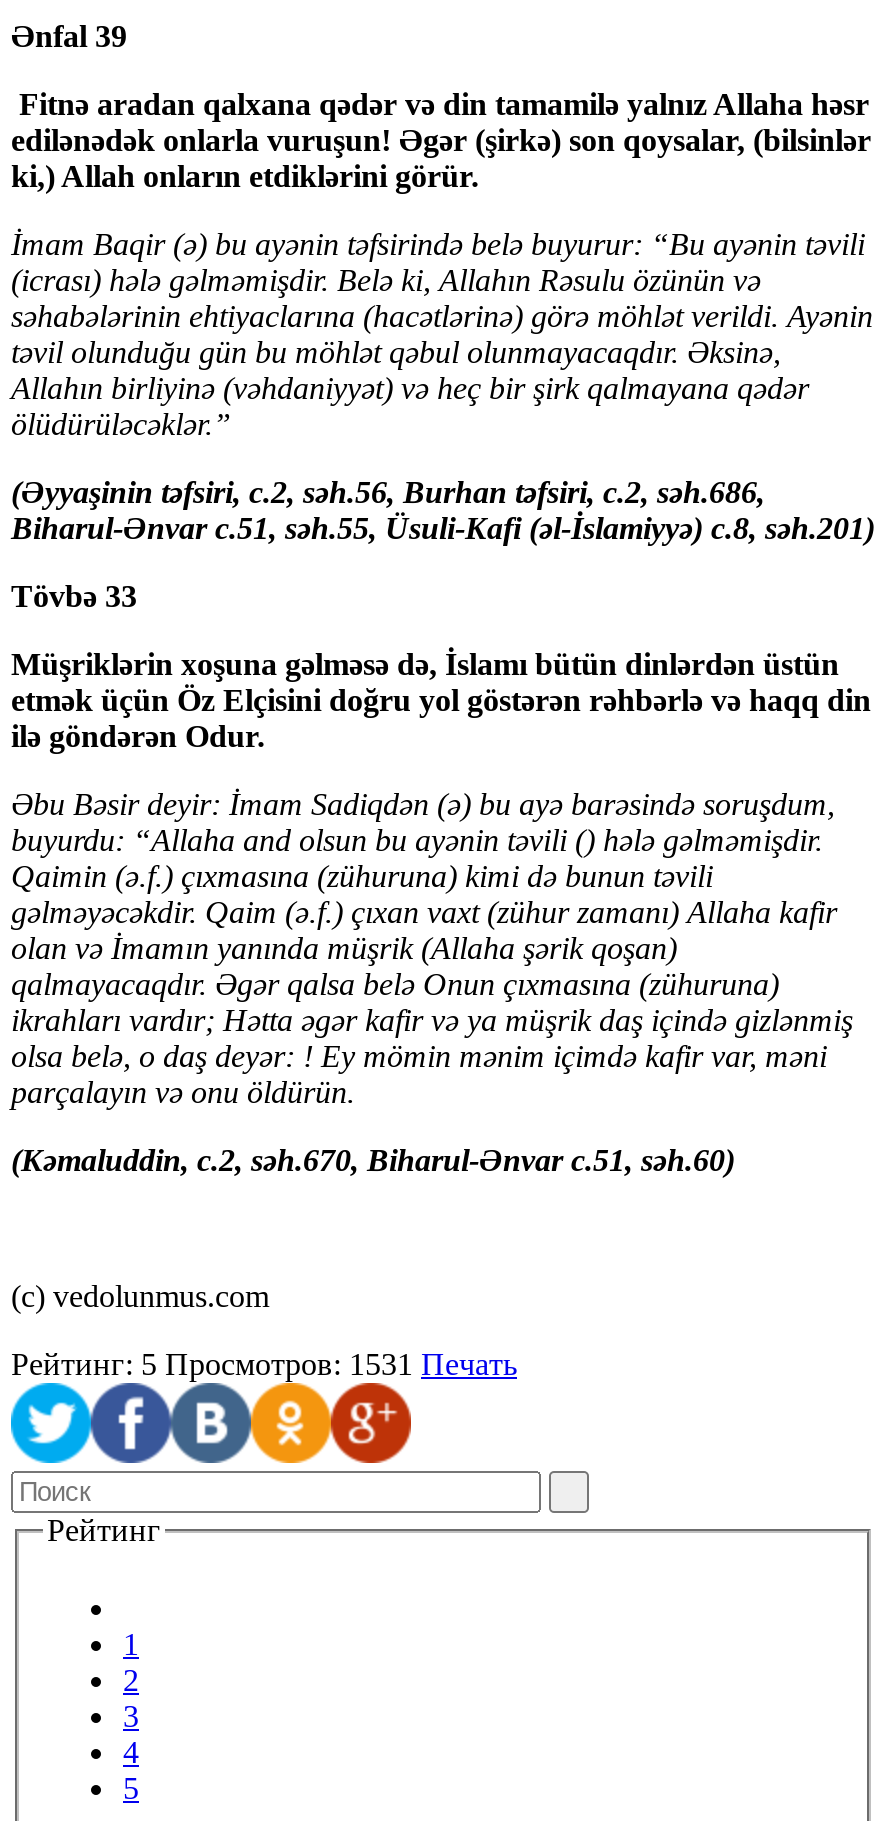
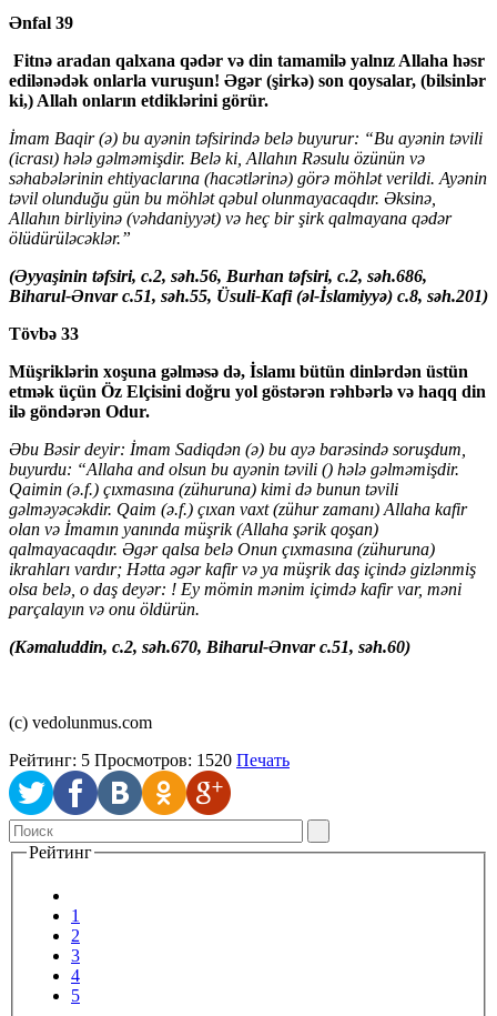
- Рейтинг: 5 Просмотров: 1531 Печать
+ Рейтинг: 5 Просмотров: 1520 Печать
